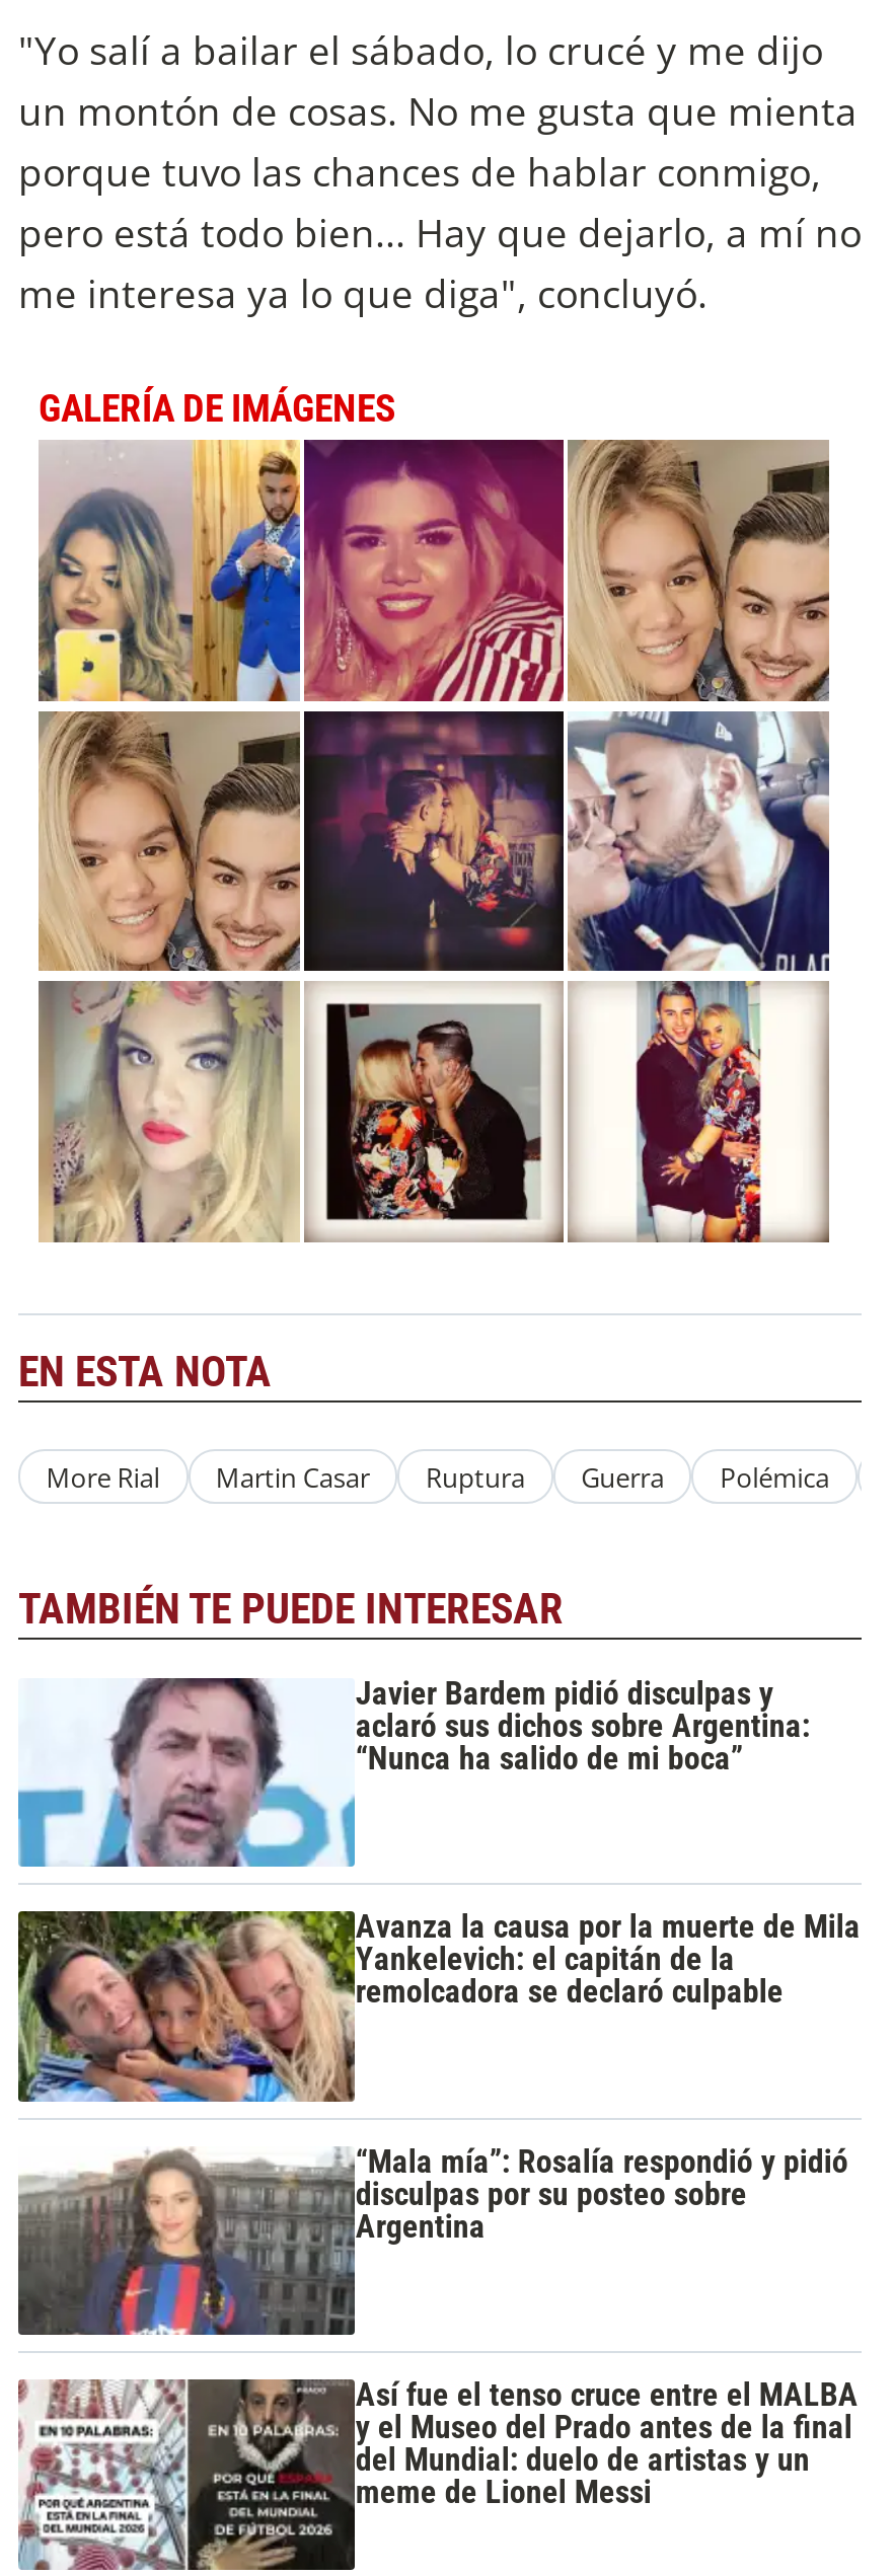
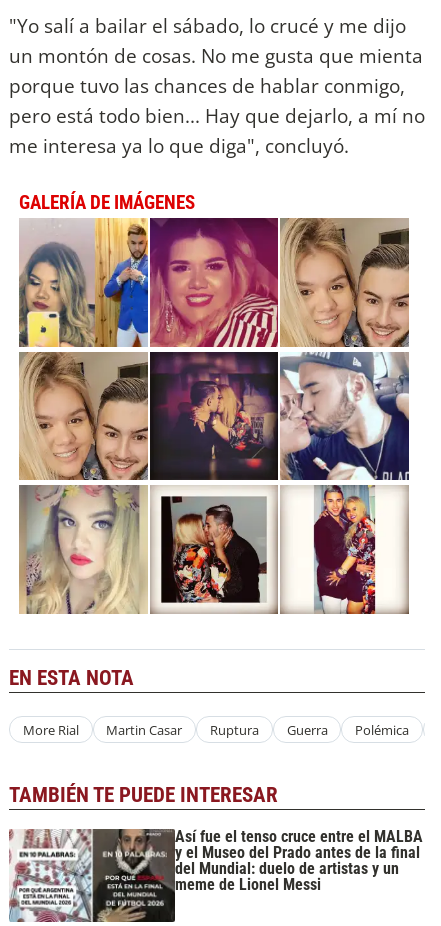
- [image]
- Javier Bardem pidió disculpas y
- aclaró sus dichos sobre Argentina:
- “Nunca ha salido de mi boca”

- [image]
- Avanza la causa por la muerte de Mila
- Yankelevich: el capitán de la
- remolcadora se declaró culpable

- [image]
- “Mala mía”: Rosalía respondió y pidió
- disculpas por su posteo sobre
- Argentina
